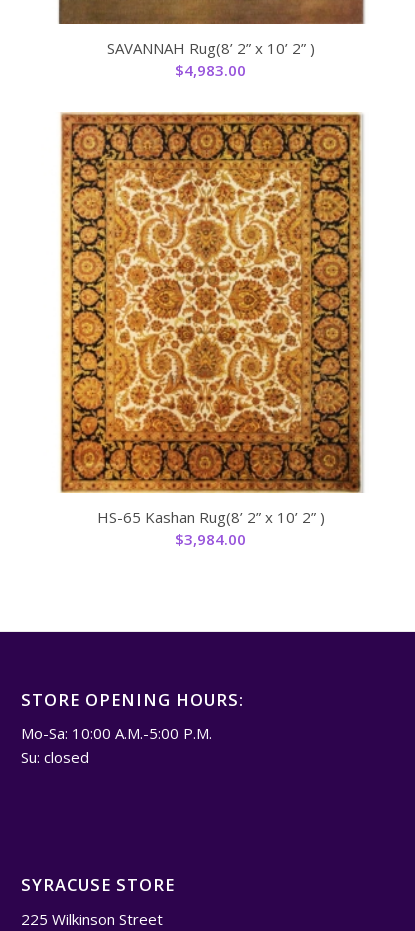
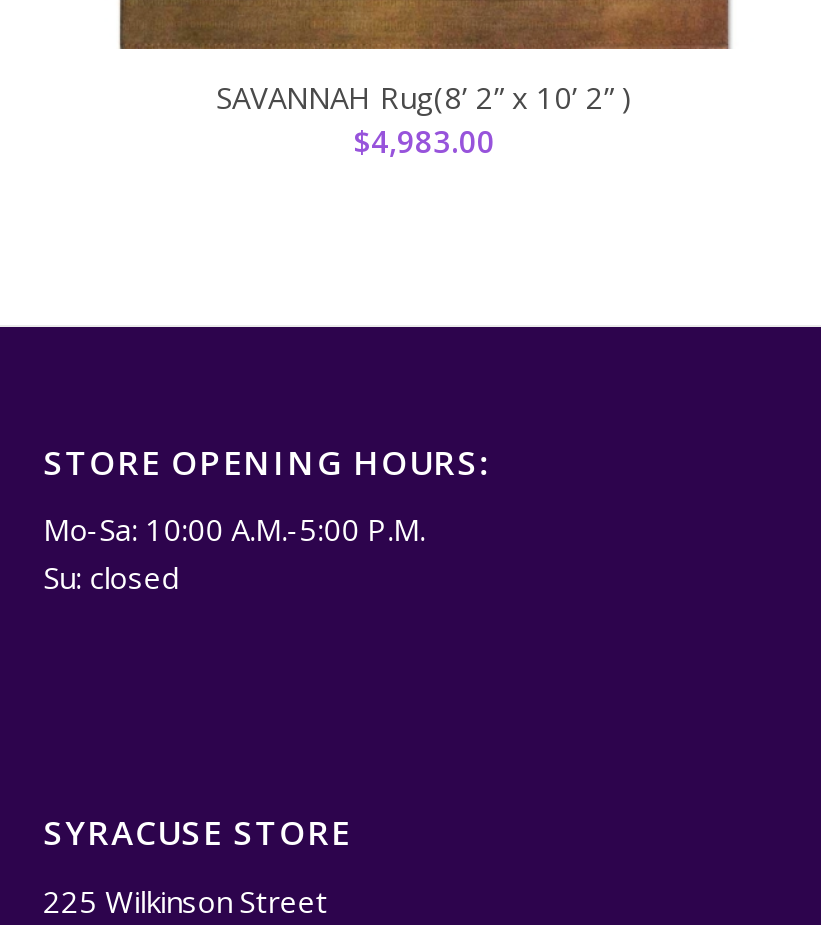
- [image]
- HS-65 Kashan Rug(8’ 2” x 10’ 2” )
- $3,984.00
